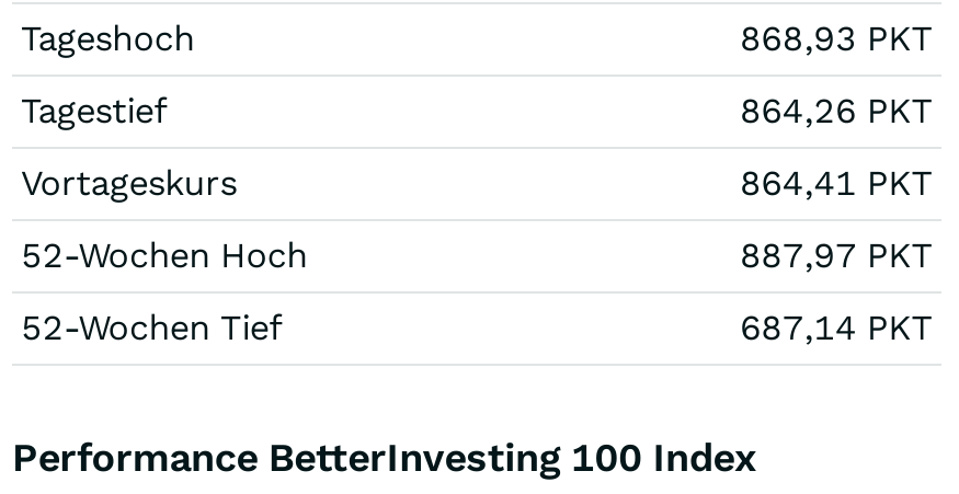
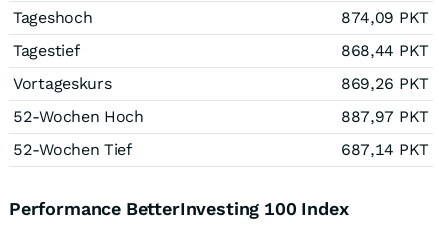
- 868,93 PKT
+ 874,09 PKT

- 864,26 PKT
+ 868,44 PKT

- 864,41 PKT
+ 869,26 PKT
